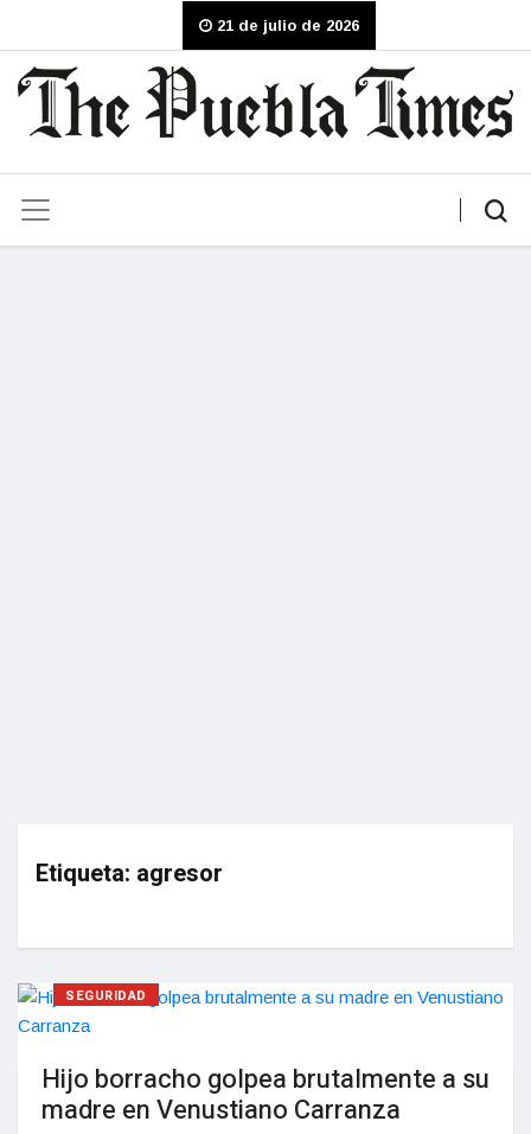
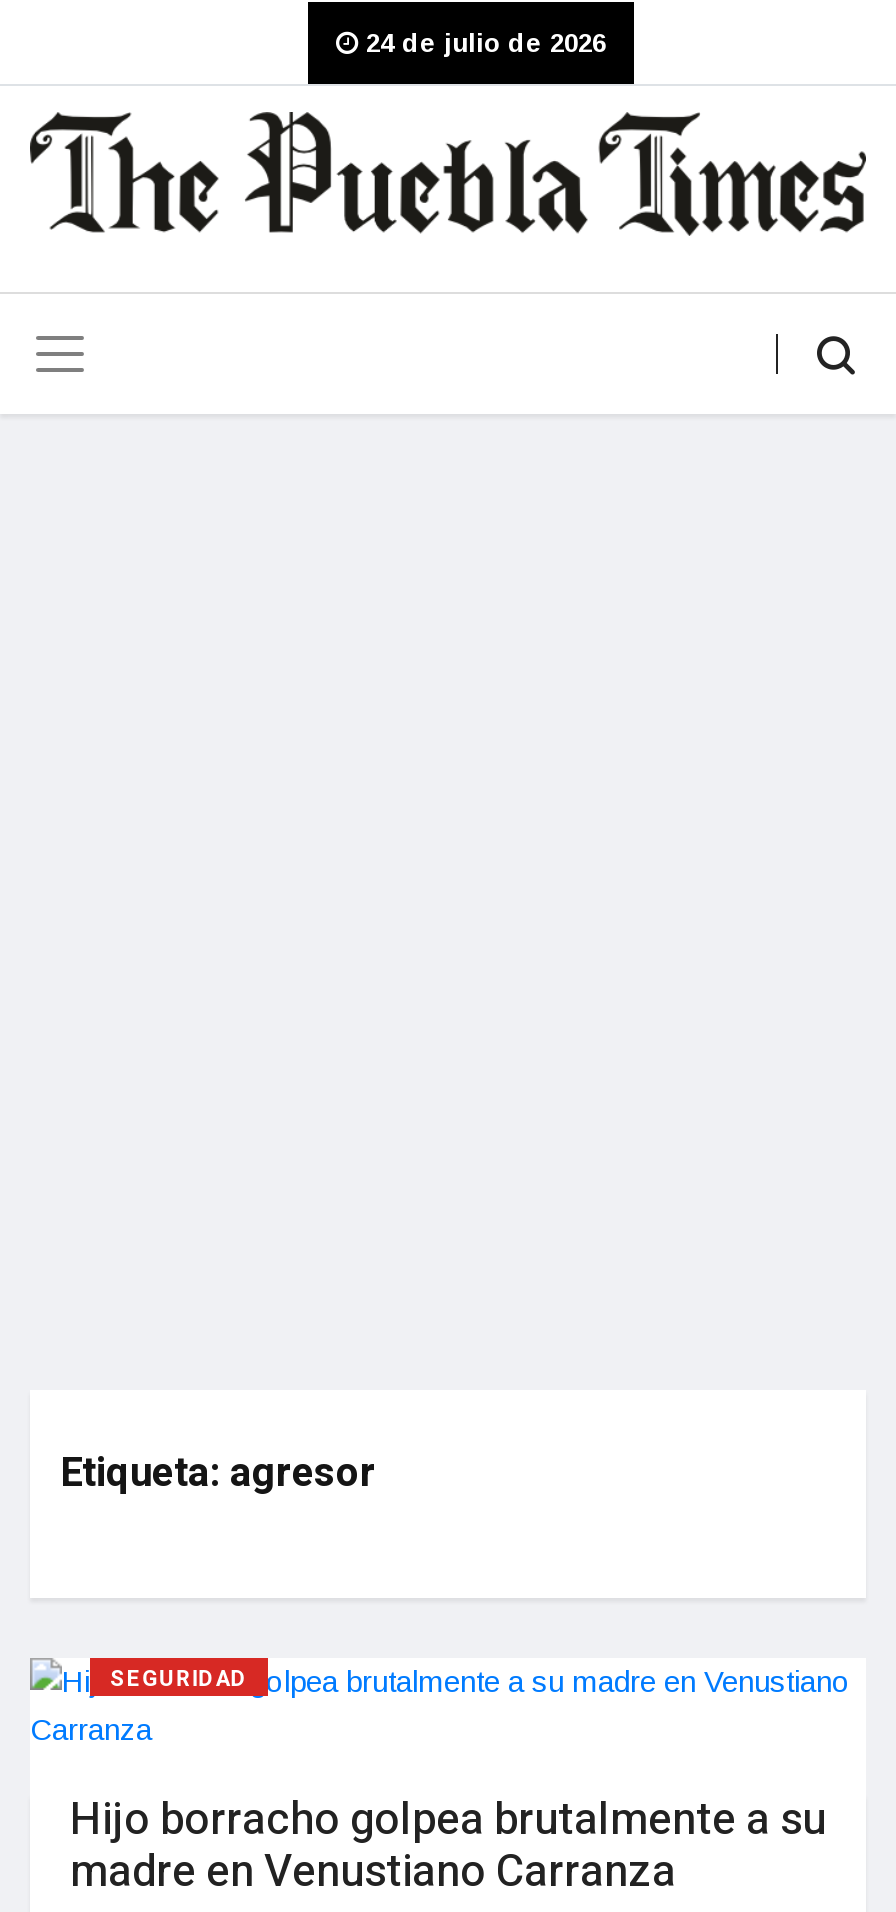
- 21 de julio de 2026
+ 24 de julio de 2026
